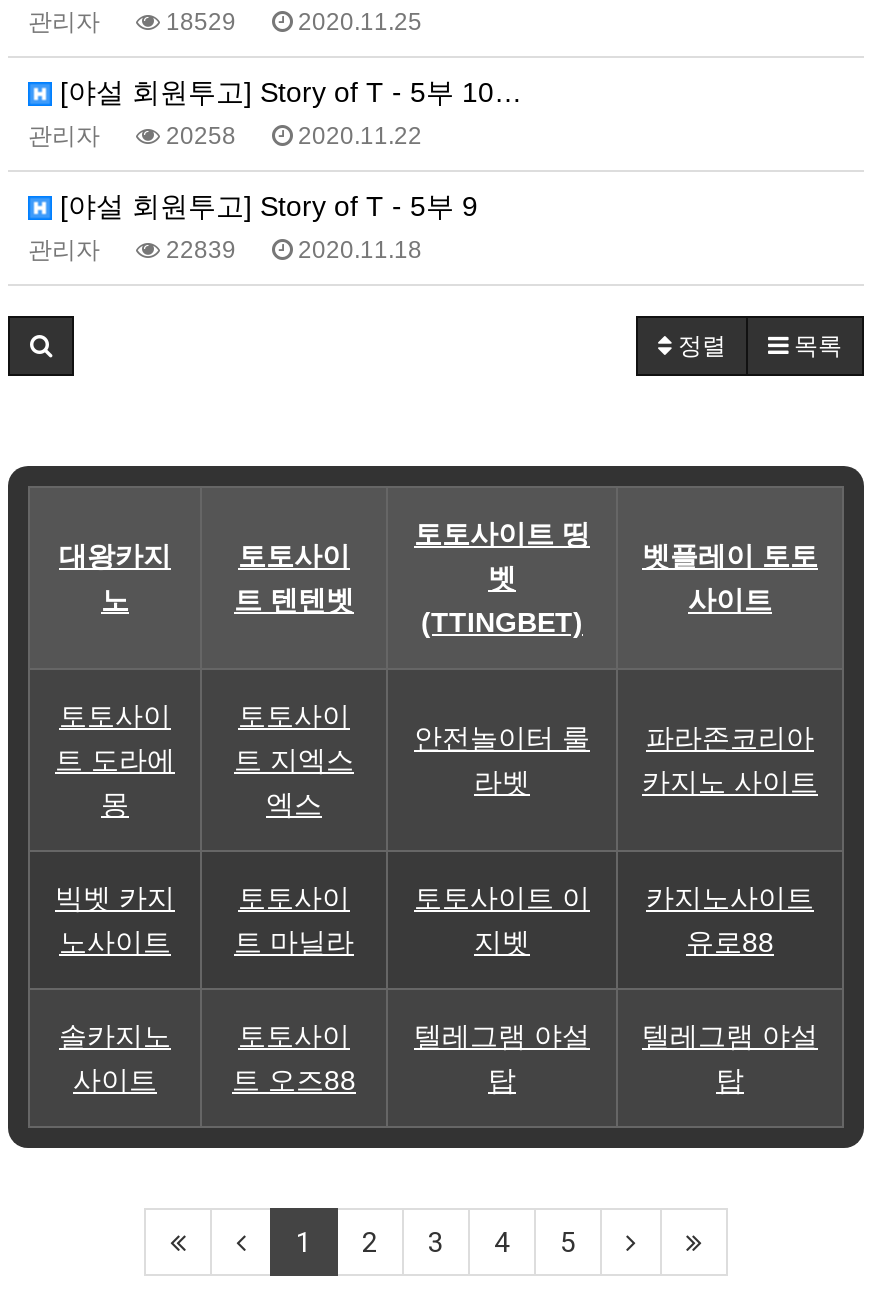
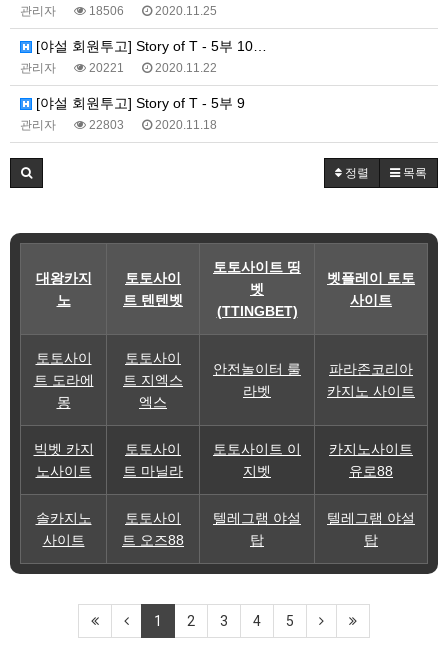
- 18529 2020.11.25
+ 18506 2020.11.25

- 20258 2020.11.22
+ 20221 2020.11.22

- 22839 2020.11.18
+ 22803 2020.11.18
